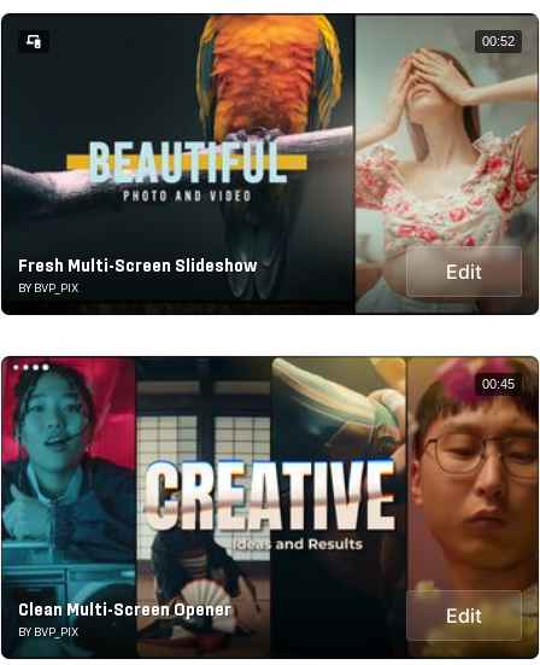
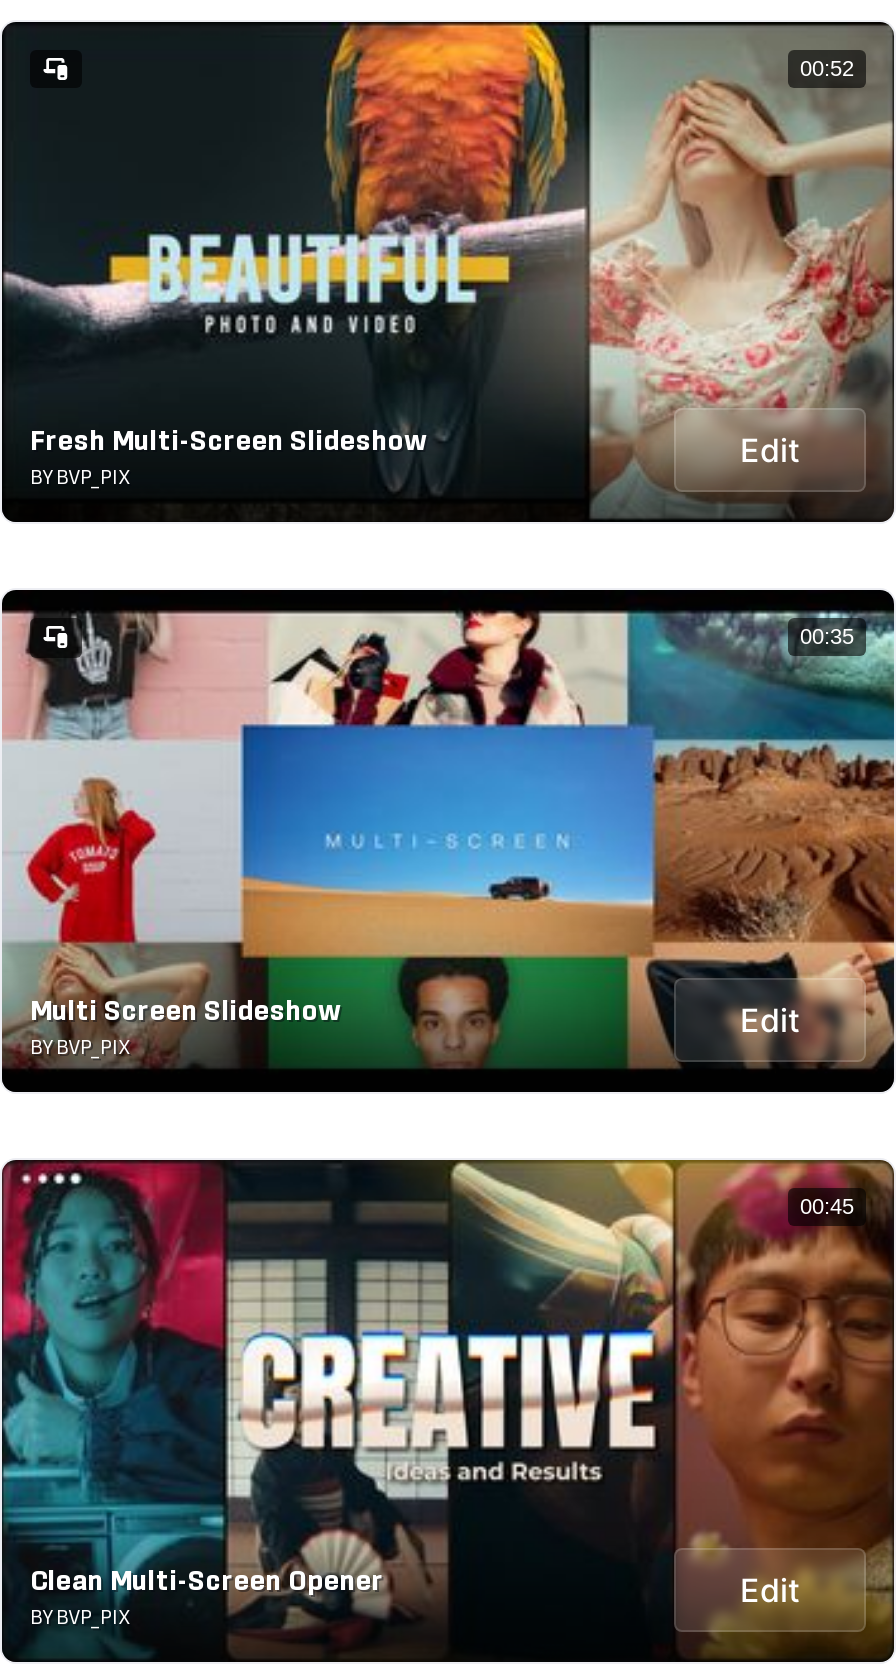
+ [image]
+ Multi Screen Slideshow
+ BY BVP_PIX

+ Edit

+ 00:35
